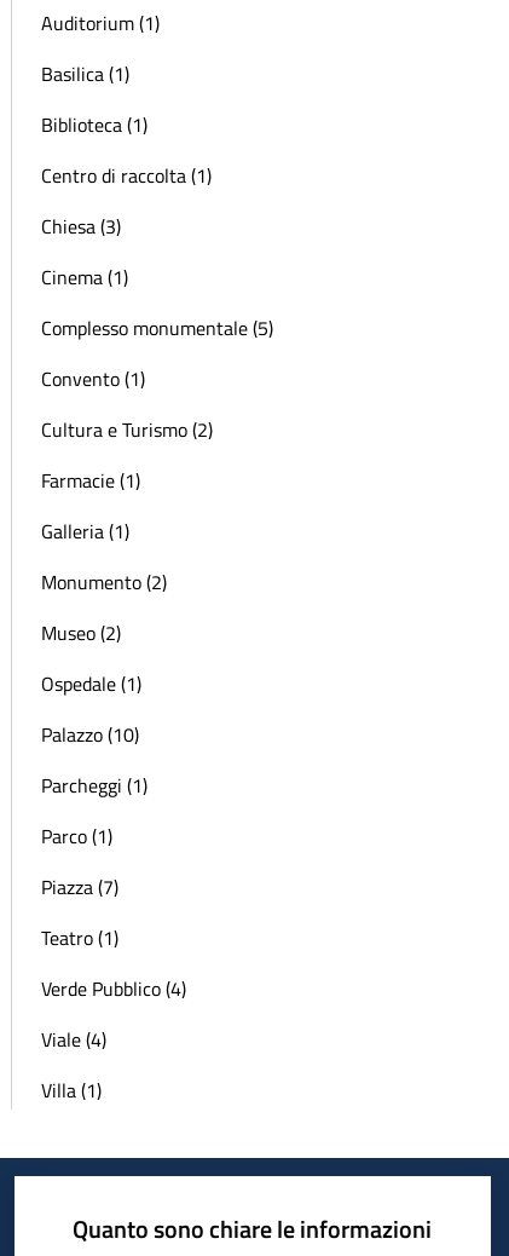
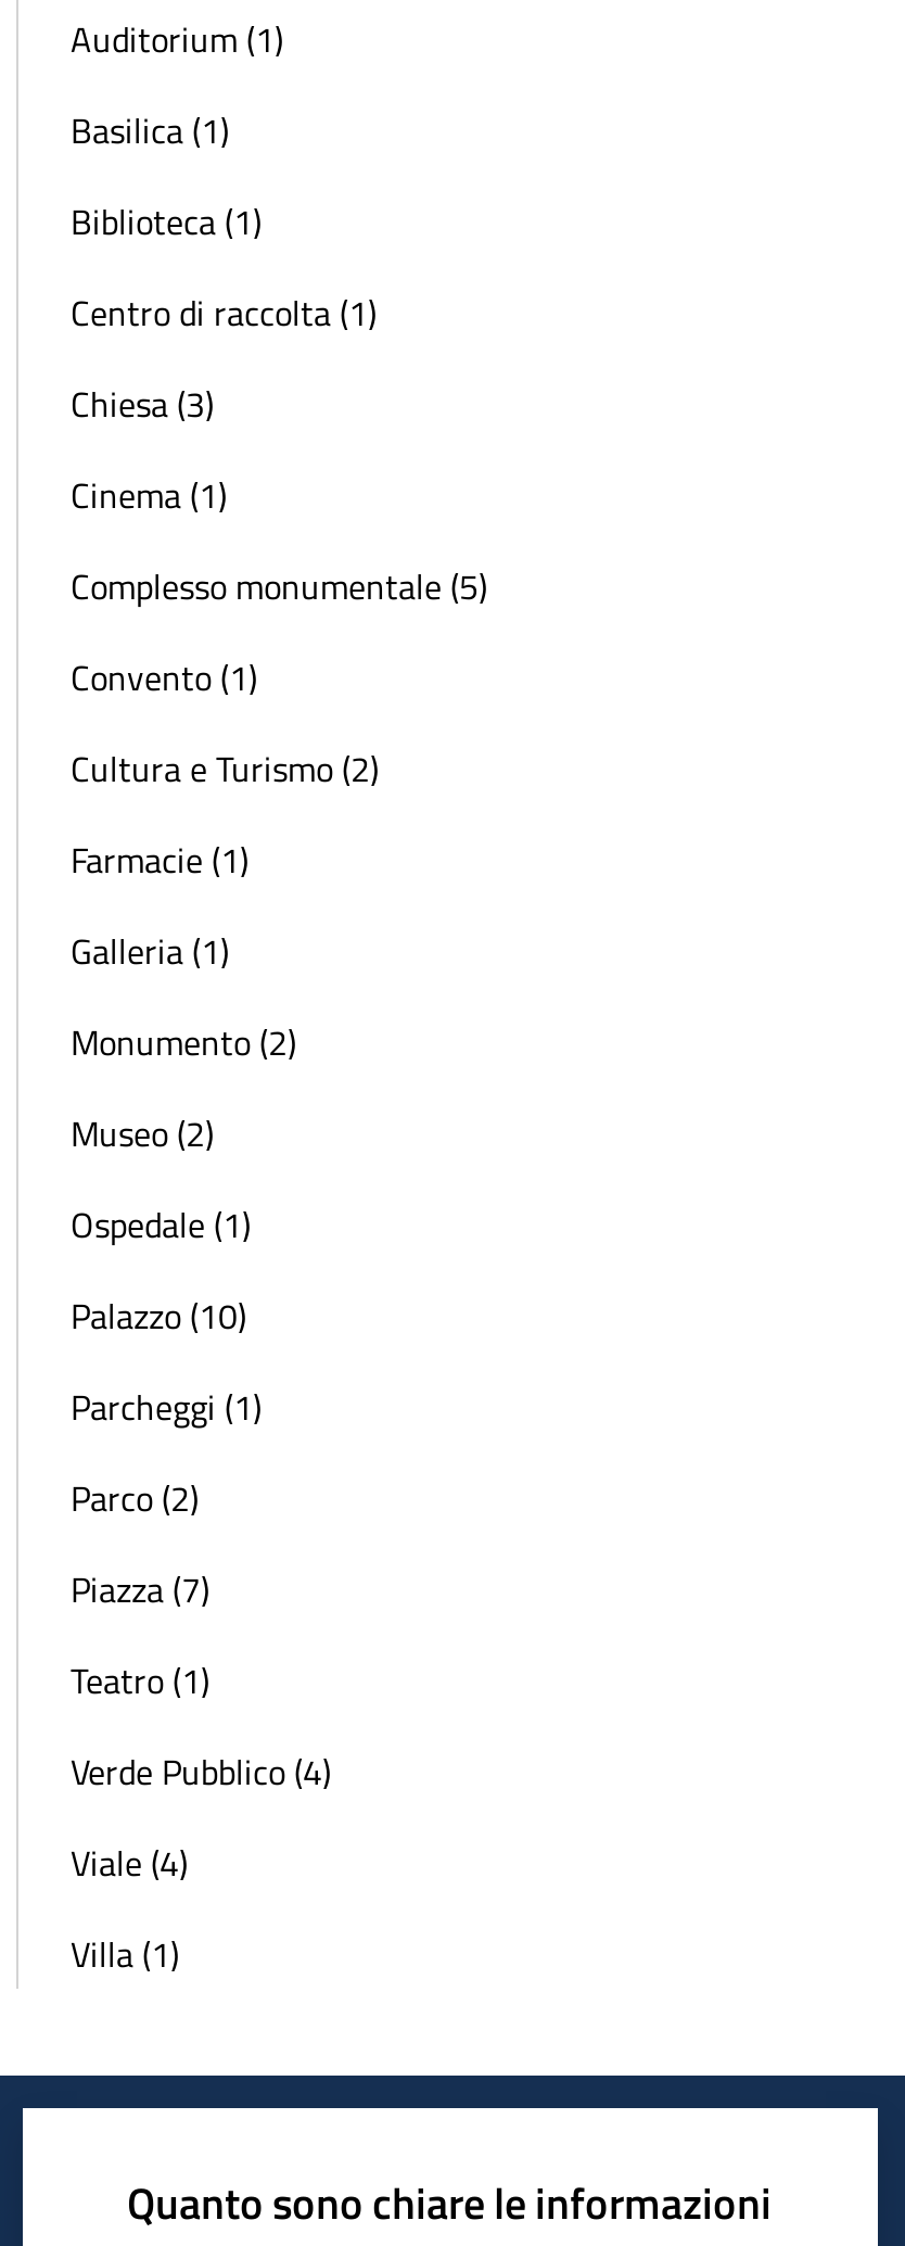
- Parco (1)
+ Parco (2)
